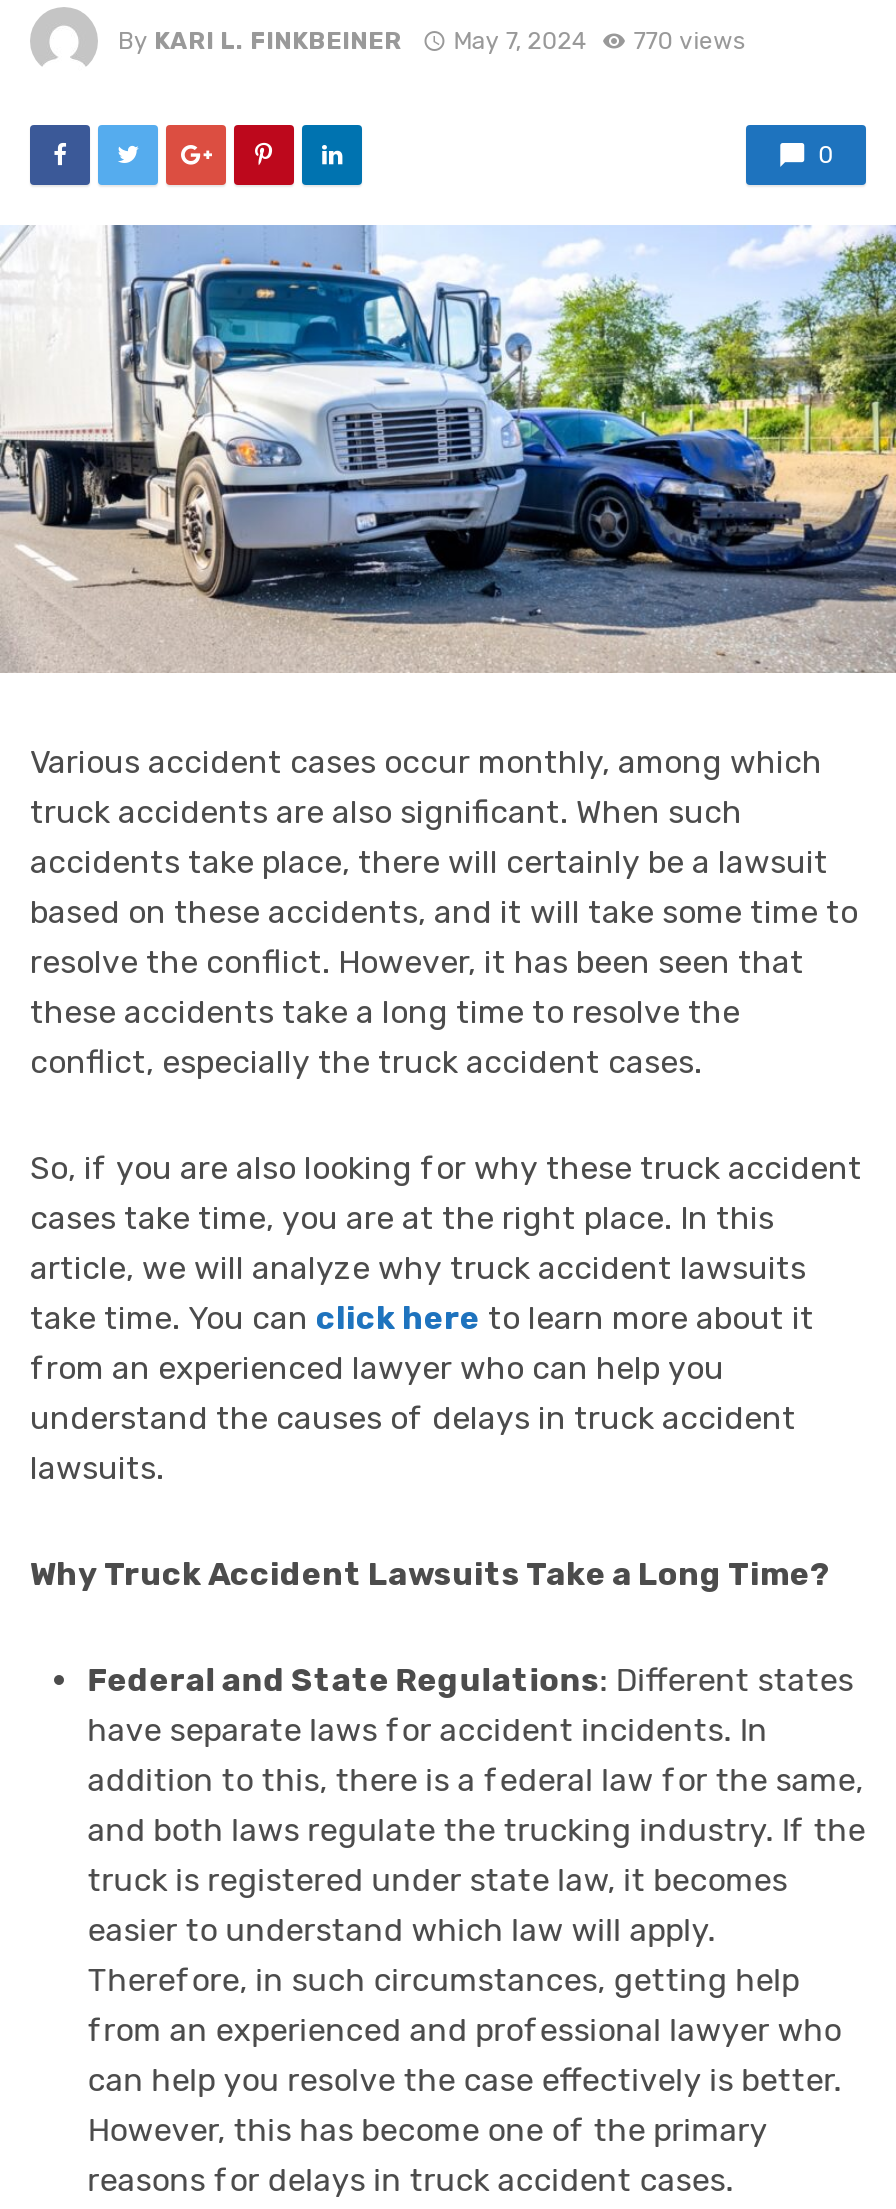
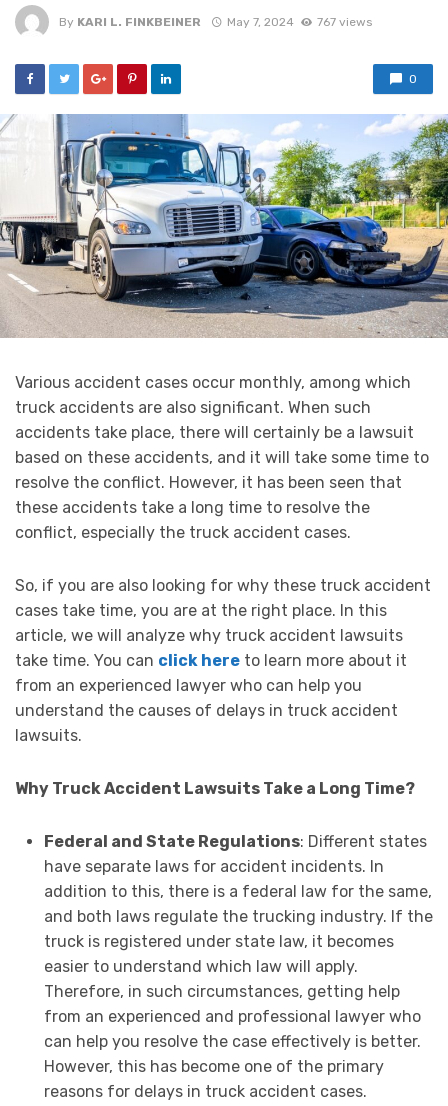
- By KARI L. FINKBEINER May 7, 2024 770 views
+ By KARI L. FINKBEINER May 7, 2024 767 views
